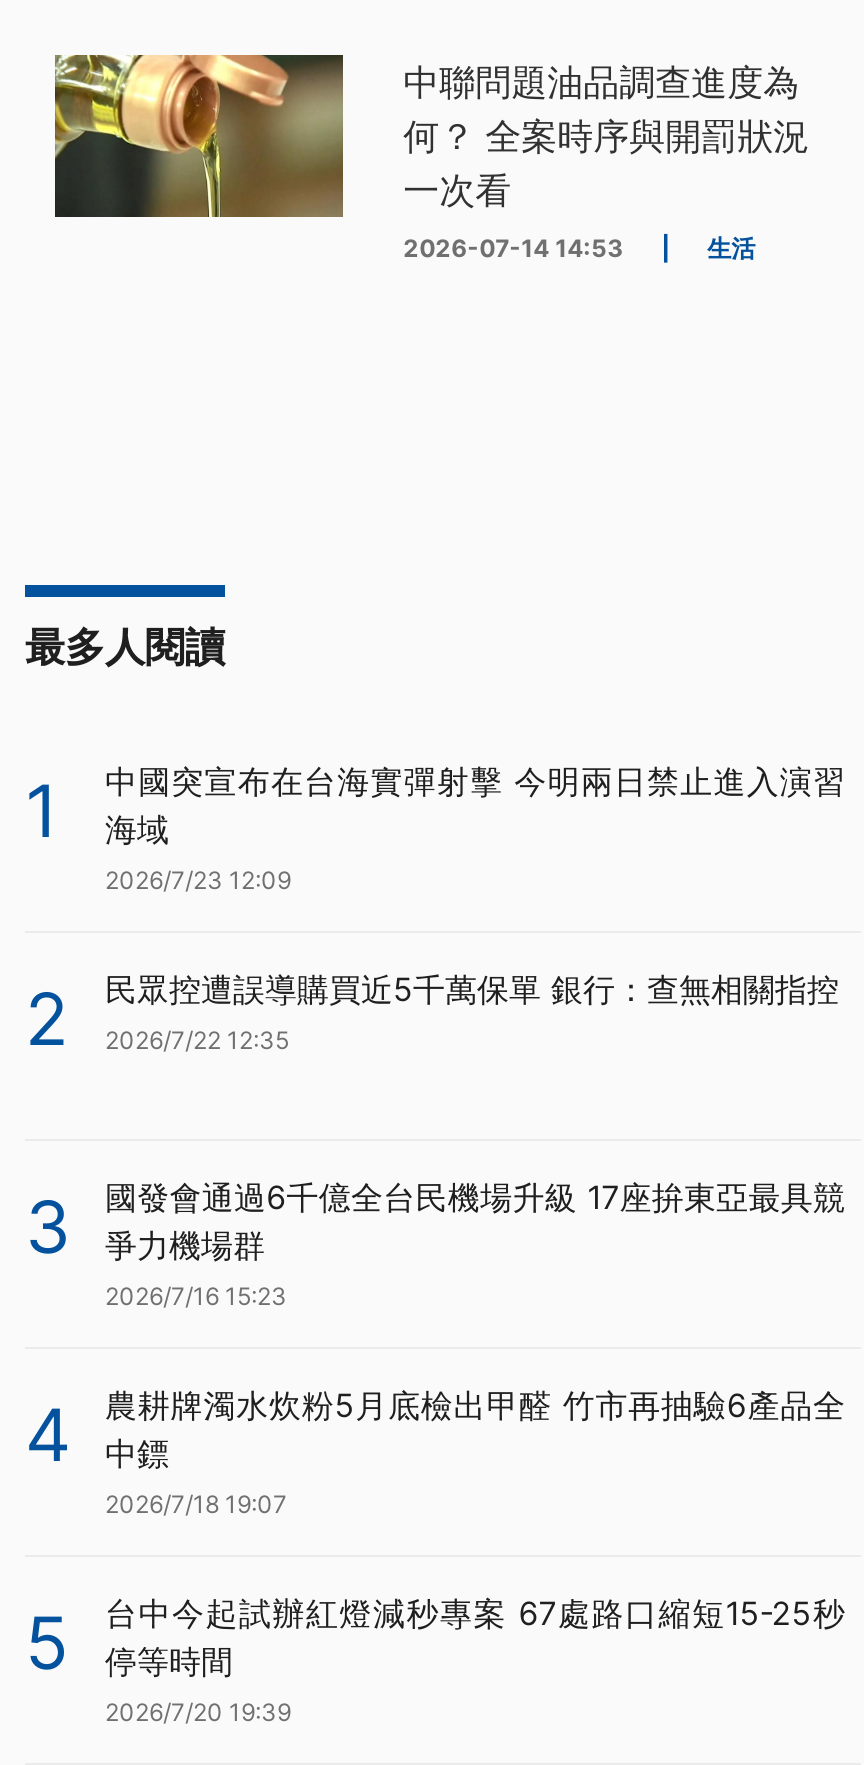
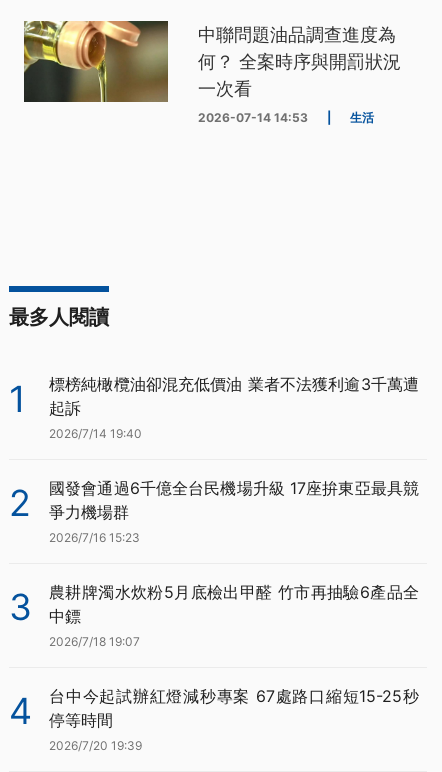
- 中國突宣布在台海實彈射擊 今明兩日禁止進入演習
- 海域
- 2026/7/23 12:09
+ 標榜純橄欖油卻混充低價油 業者不法獲利逾3千萬遭
+ 起訴
+ 2026/7/14 19:40

- 民眾控遭誤導購買近5千萬保單 銀行：查無相關指控
- 2026/7/22 12:35
- 3

- 4 農耕牌濁水炊粉5月底檢出甲醛 竹市再抽驗6產品全 中鏢
+ 3 農耕牌濁水炊粉5月底檢出甲醛 竹市再抽驗6產品全 中鏢

- 5 台中今起試辦紅燈減秒專案 67處路口縮短15-25秒 停等時間
+ 4 台中今起試辦紅燈減秒專案 67處路口縮短15-25秒 停等時間
